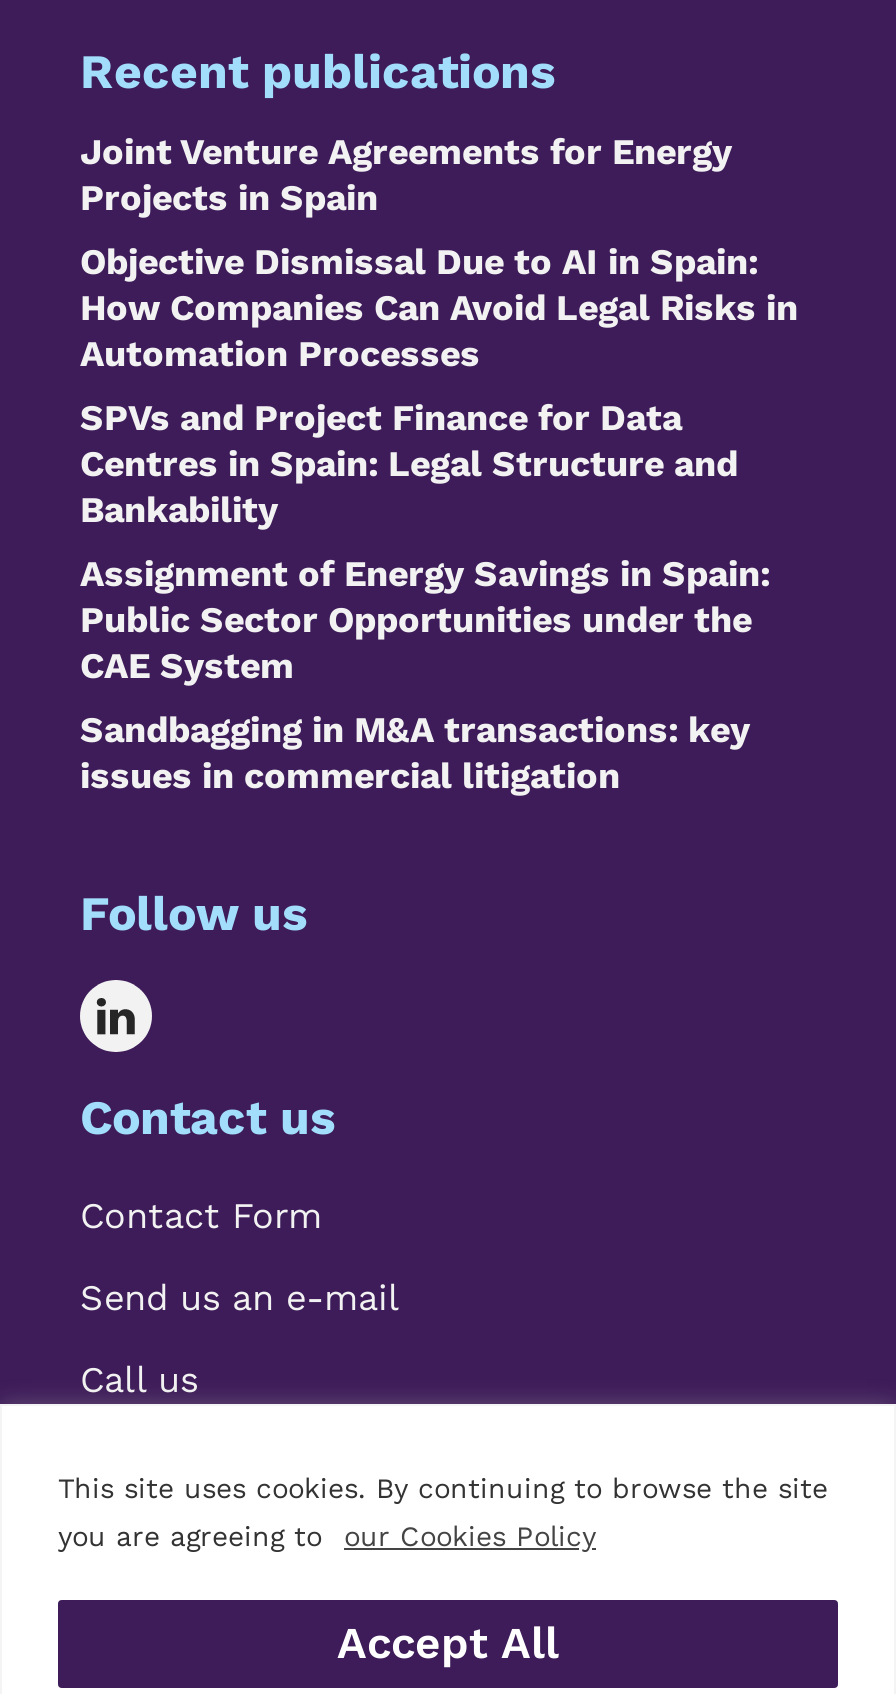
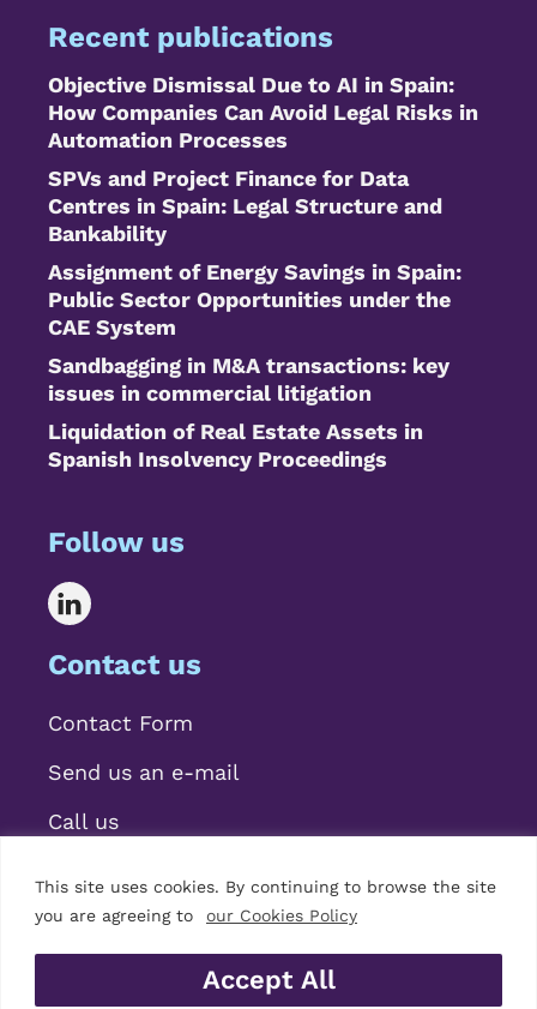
- Joint Venture Agreements for Energy
- Projects in Spain

moved up: Objective Dismissal Due to AI in Spain: | How Companies Can Avoid Legal Risks in | Automation Processes | ... | Sandbagging in M&A transactions: key | issues in commercial litigation

+ Liquidation of Real Estate Assets in
+ Spanish Insolvency Proceedings
